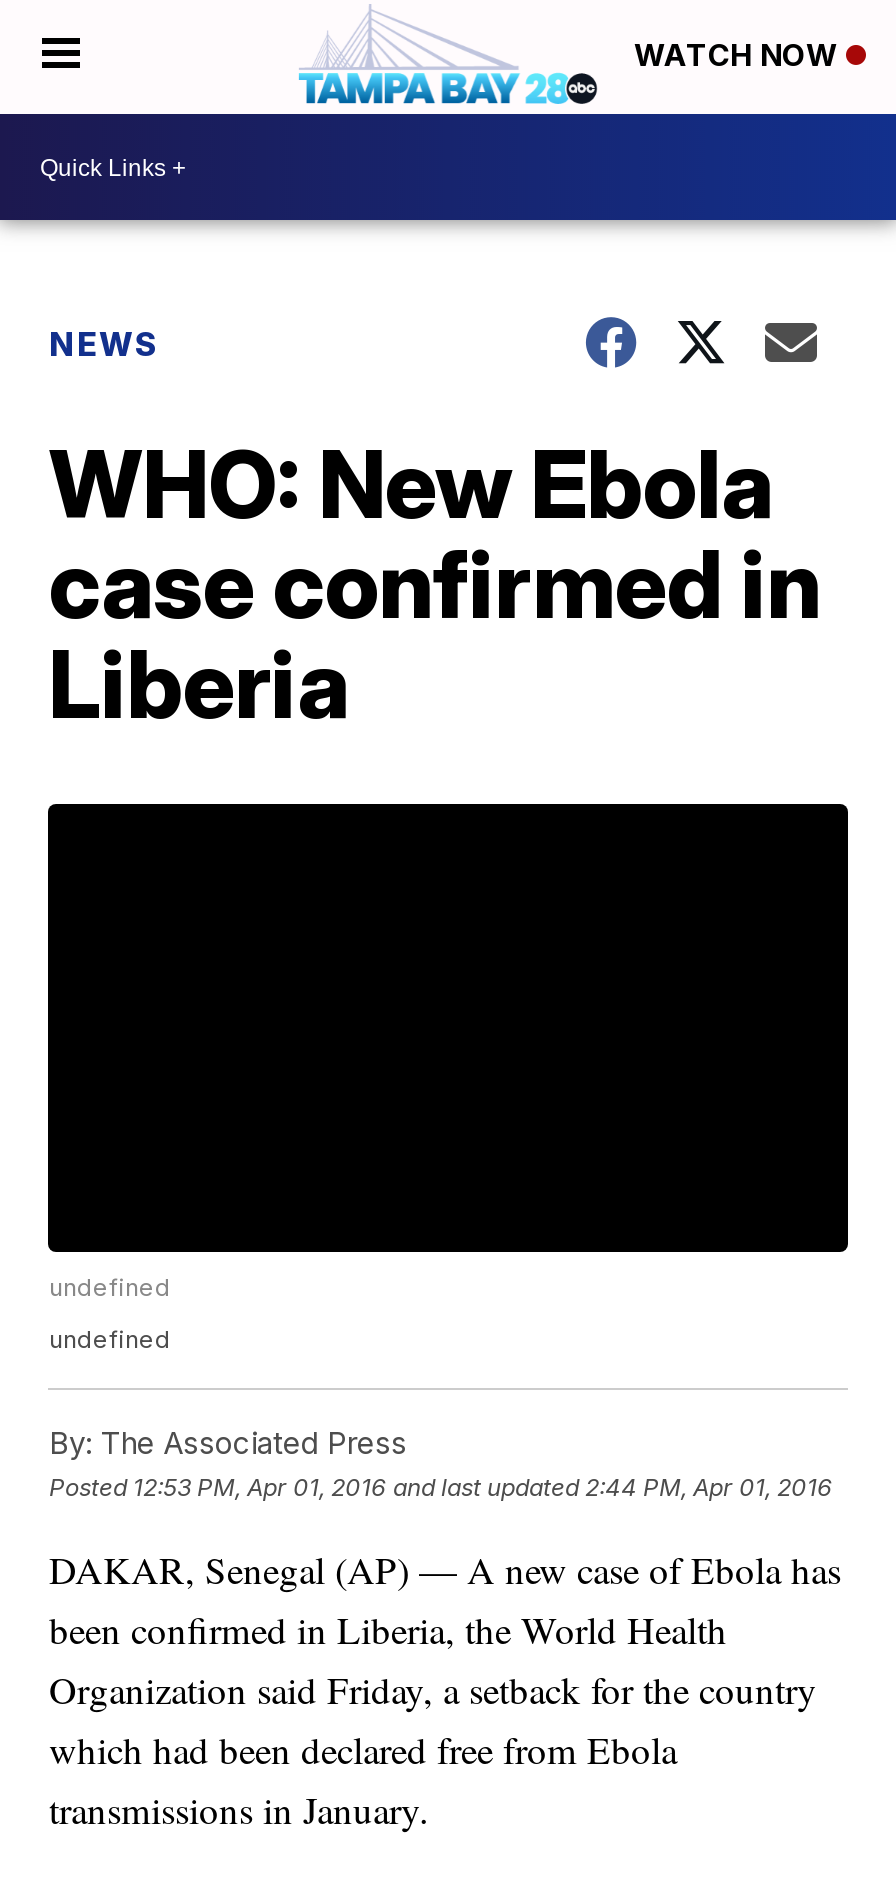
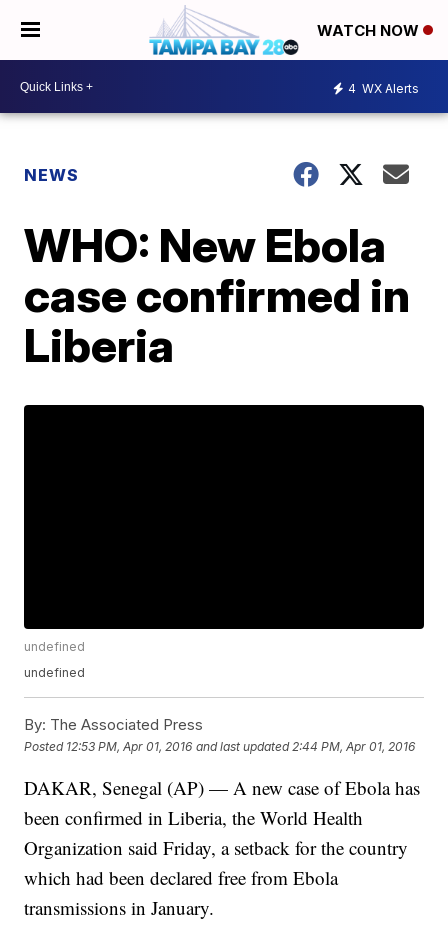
+ 4 WX Alerts
